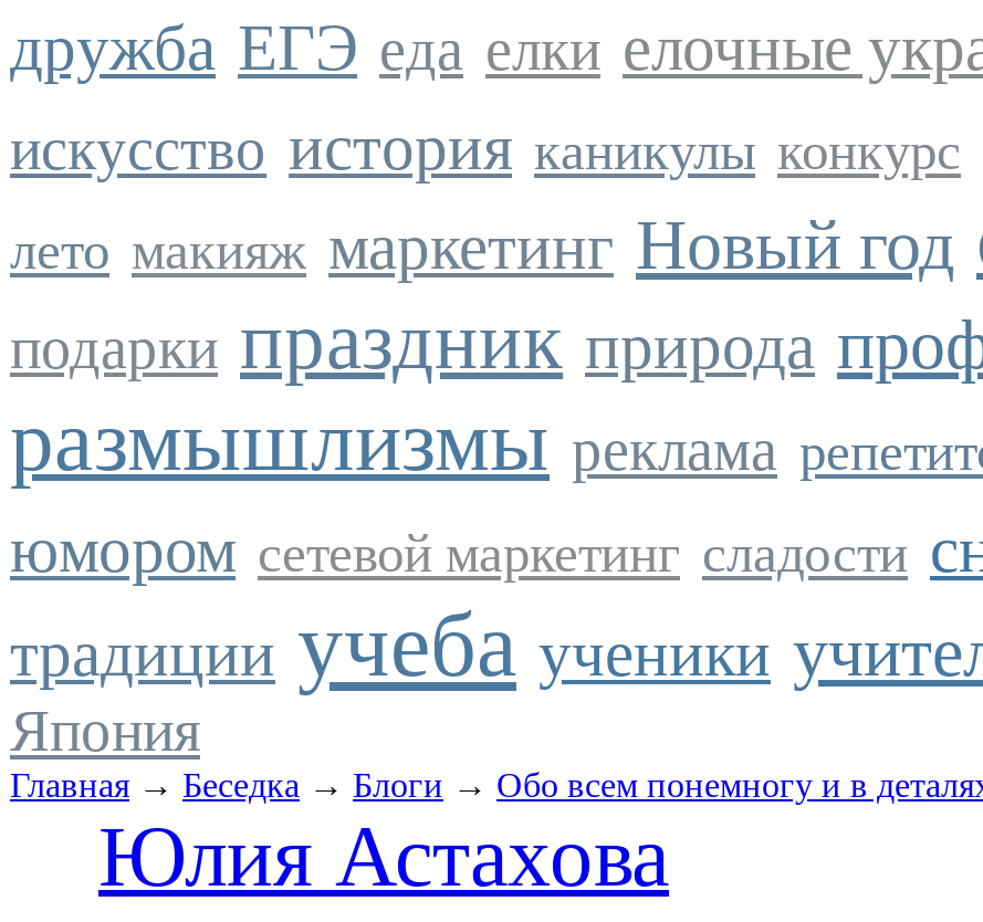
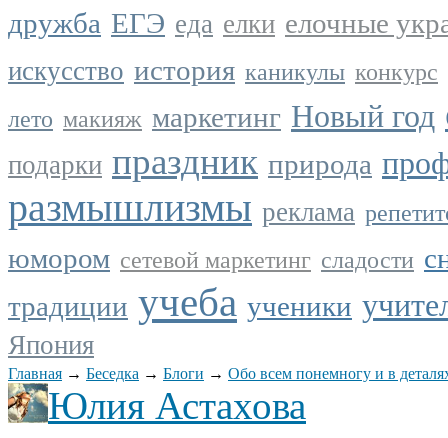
+ [image]
